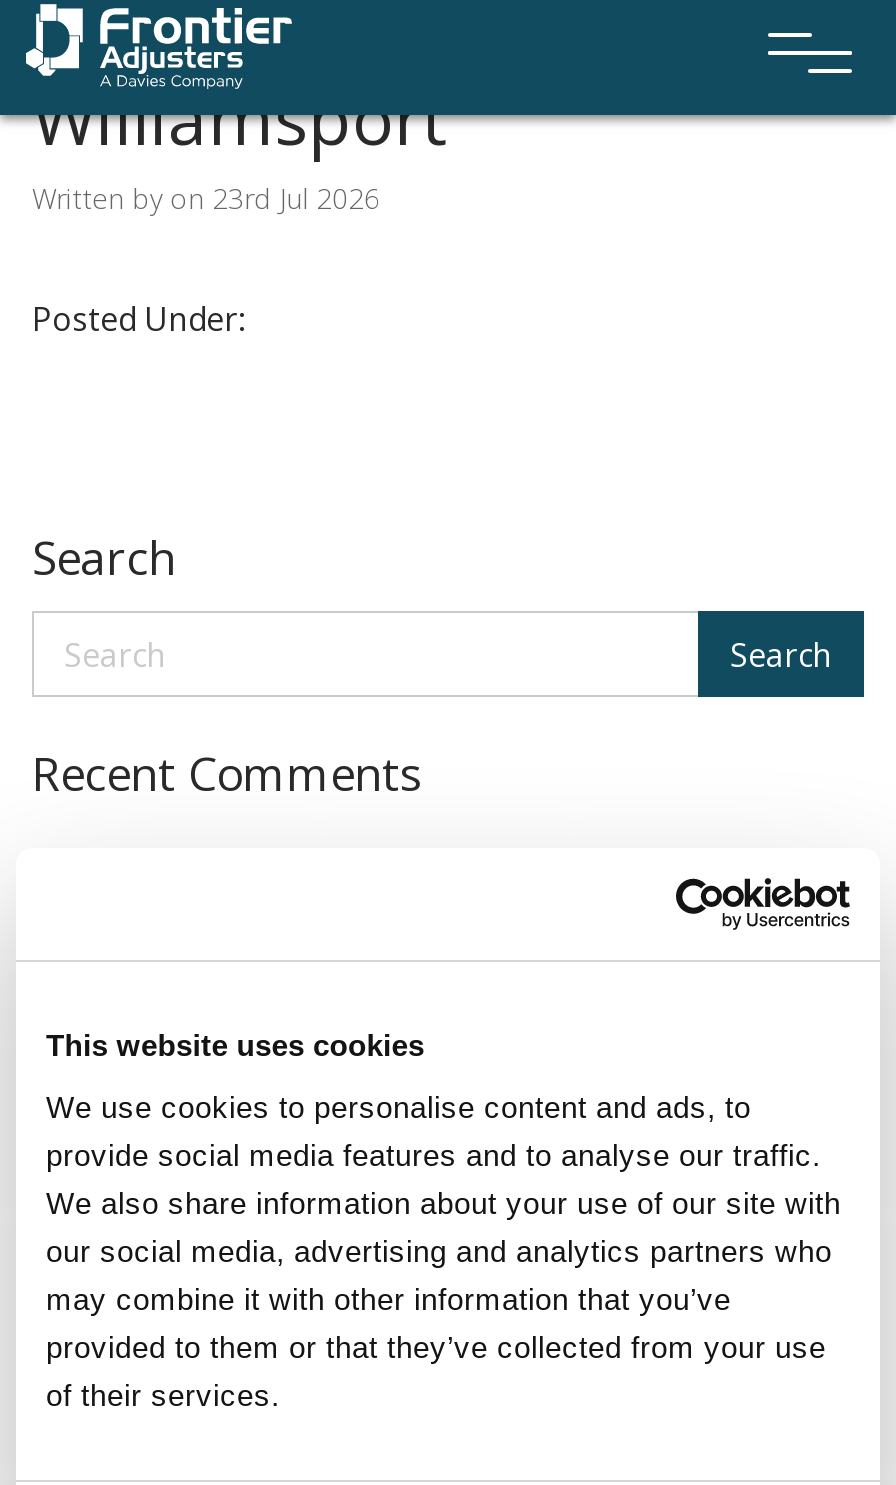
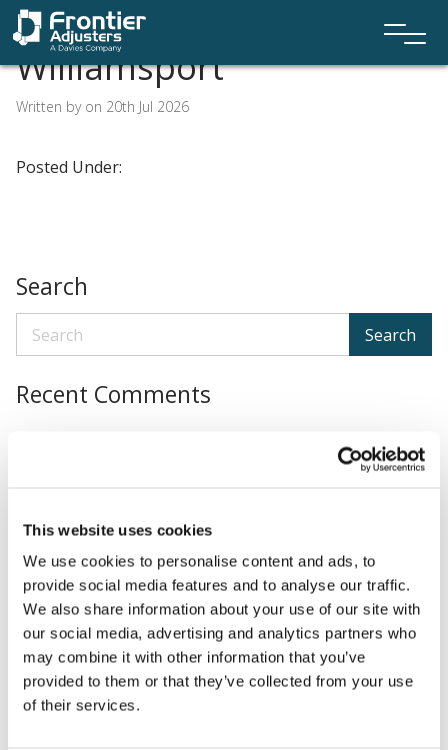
- Written by on 23rd Jul 2026
+ Written by on 20th Jul 2026
